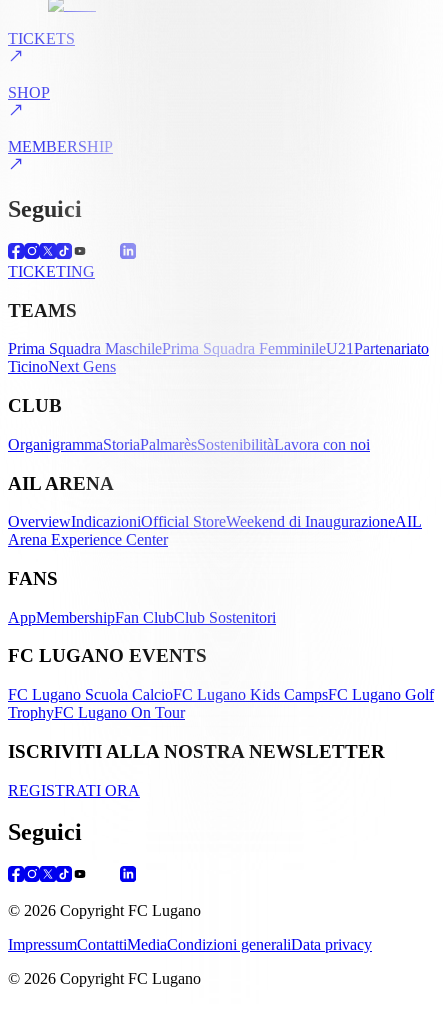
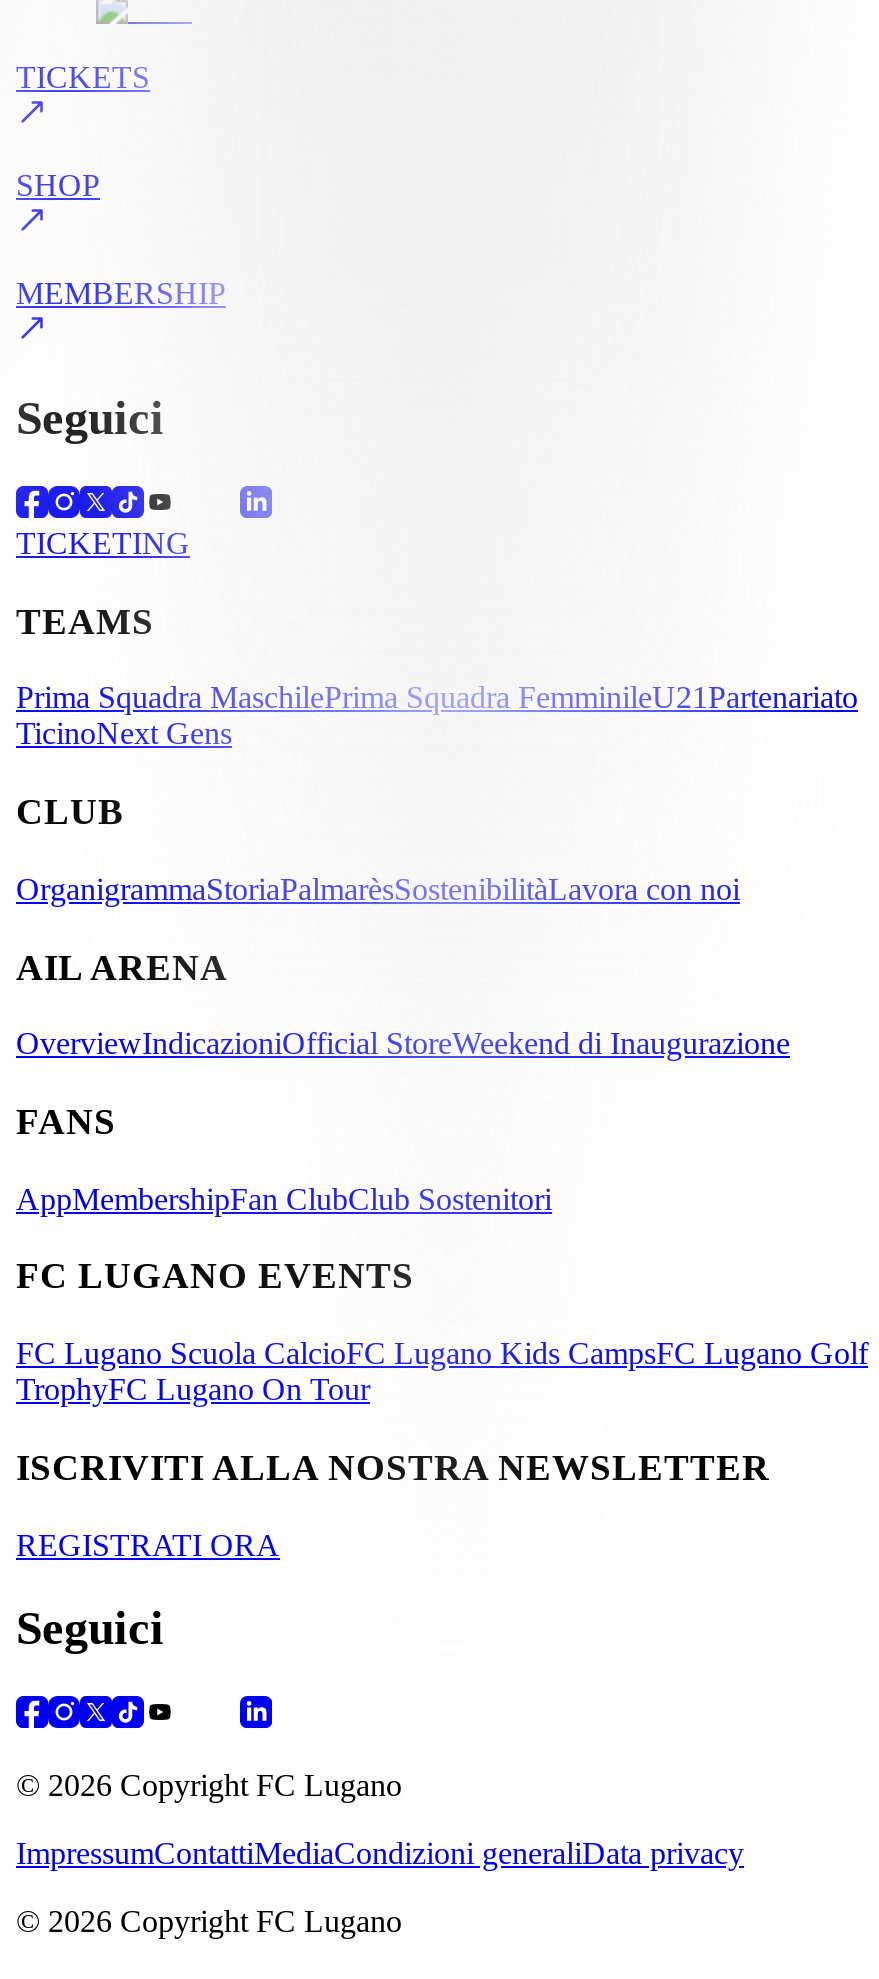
- OverviewIndicazioniOfficial StoreWeekend di InaugurazioneAIL
- Arena Experience Center
+ OverviewIndicazioniOfficial StoreWeekend di Inaugurazione
